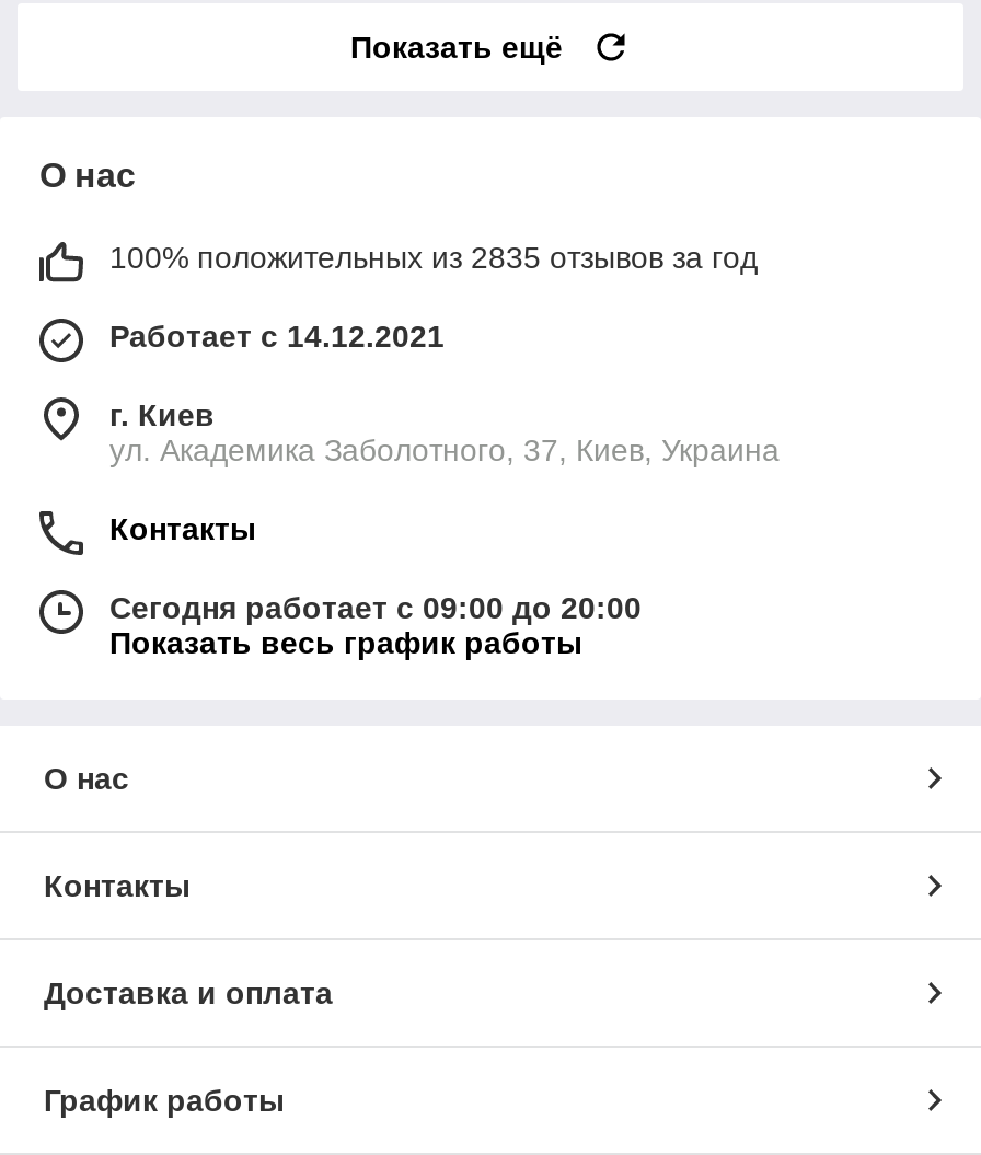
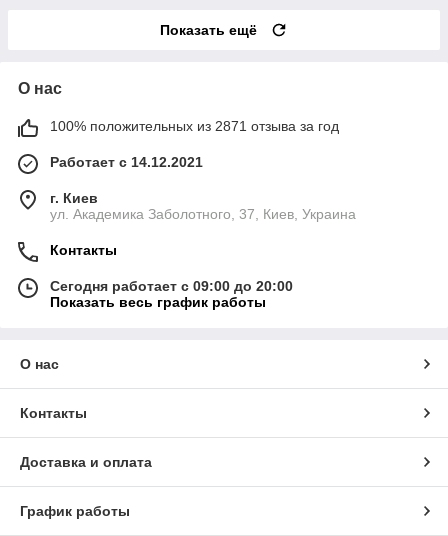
- 100% положительных из 2835 отзывов за год
+ 100% положительных из 2871 отзыва за год
